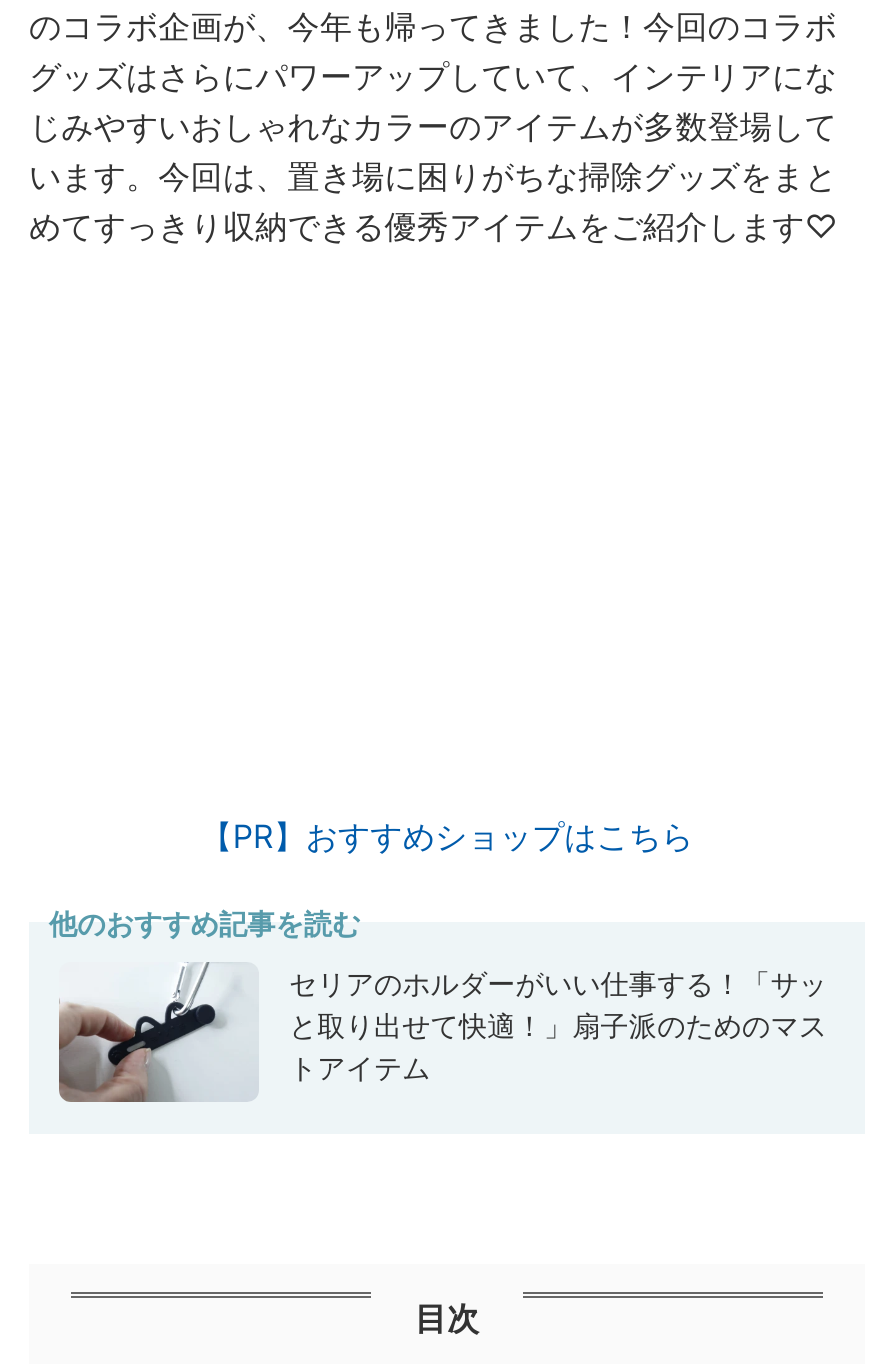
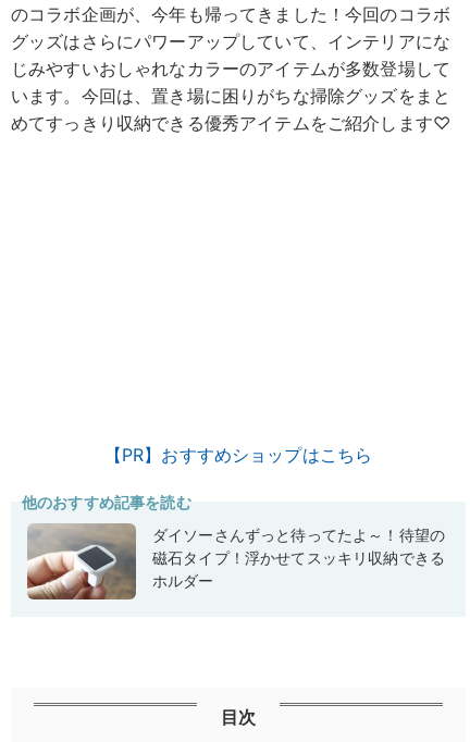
- [image]
- セリアのホルダーがいい仕事する！「サッ
- と取り出せて快適！」扇子派のためのマス
- トアイテム
+ [image]
+ ダイソーさんずっと待ってたよ～！待望の
+ 磁石タイプ！浮かせてスッキリ収納できる
+ ホルダー
